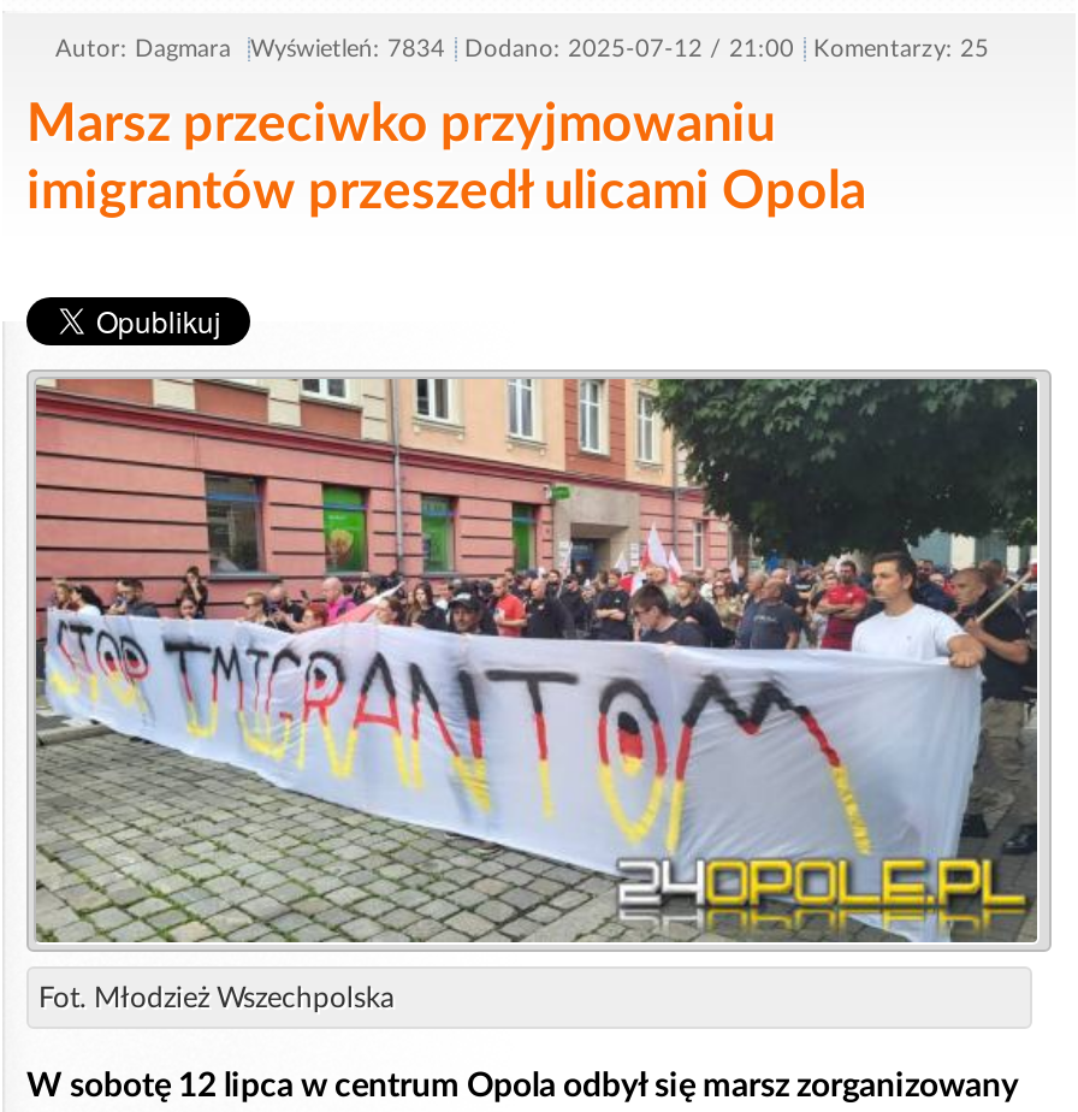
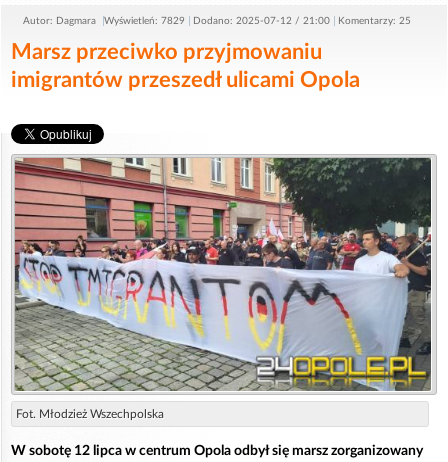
- Autor: Dagmara Wyświetleń: 7834
+ Autor: Dagmara Wyświetleń: 7829
